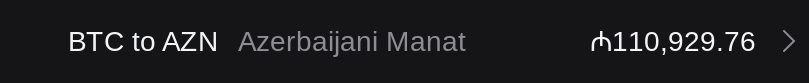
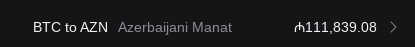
- ₼110,929.76
+ ₼111,839.08
